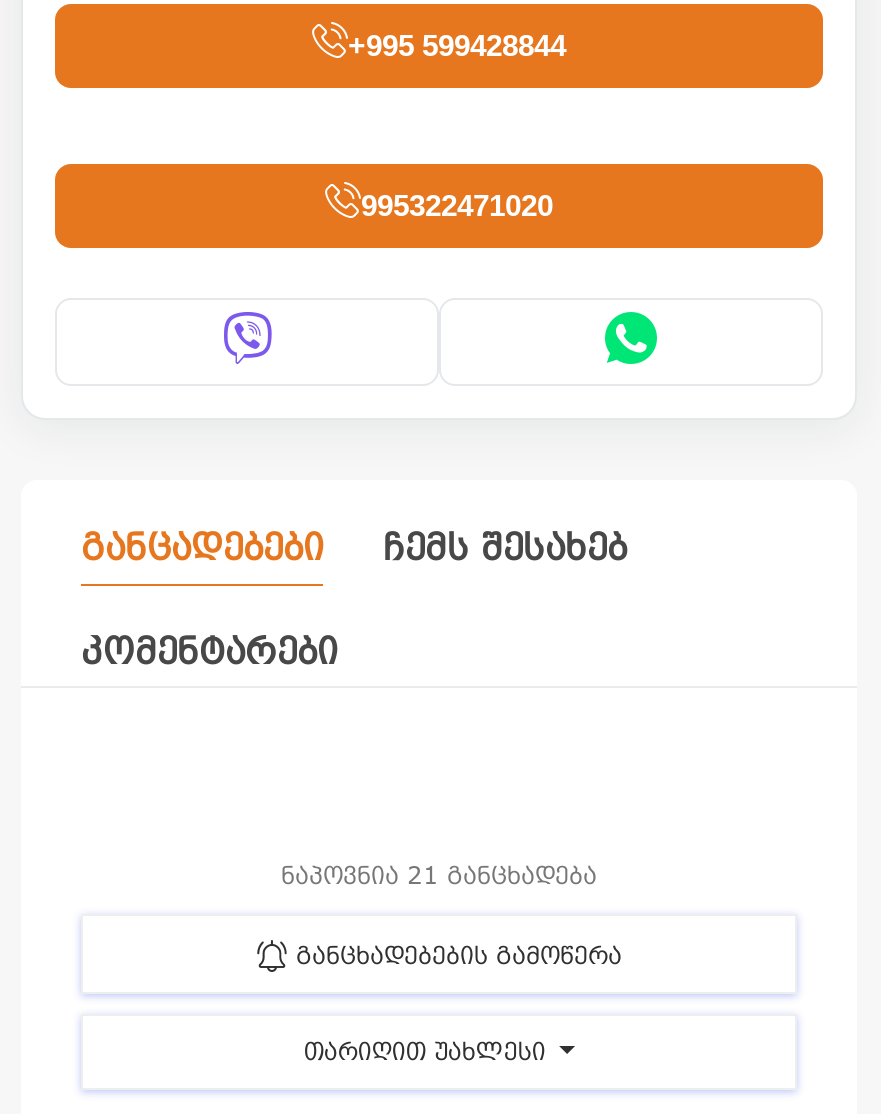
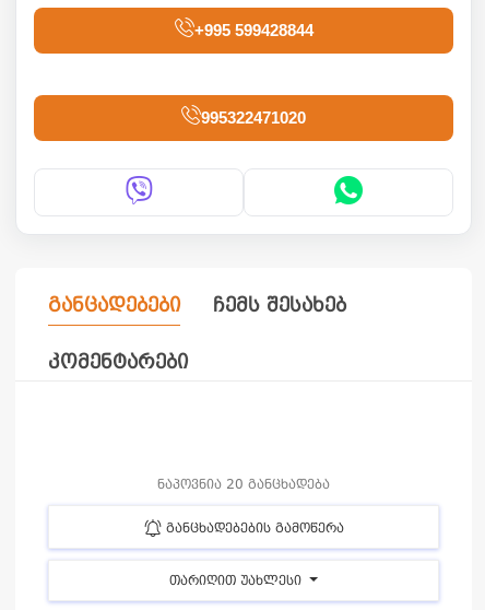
- ნაპოვნია 21 განცხადება
+ ნაპოვნია 20 განცხადება
